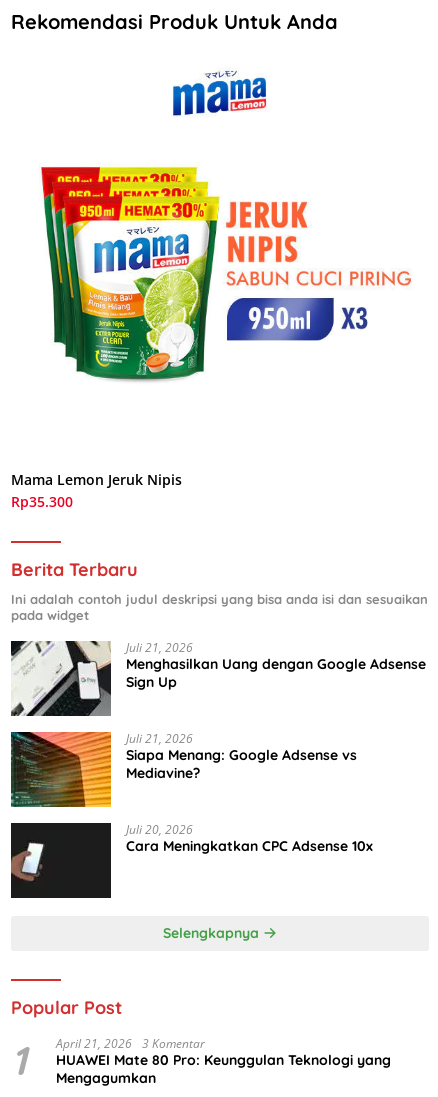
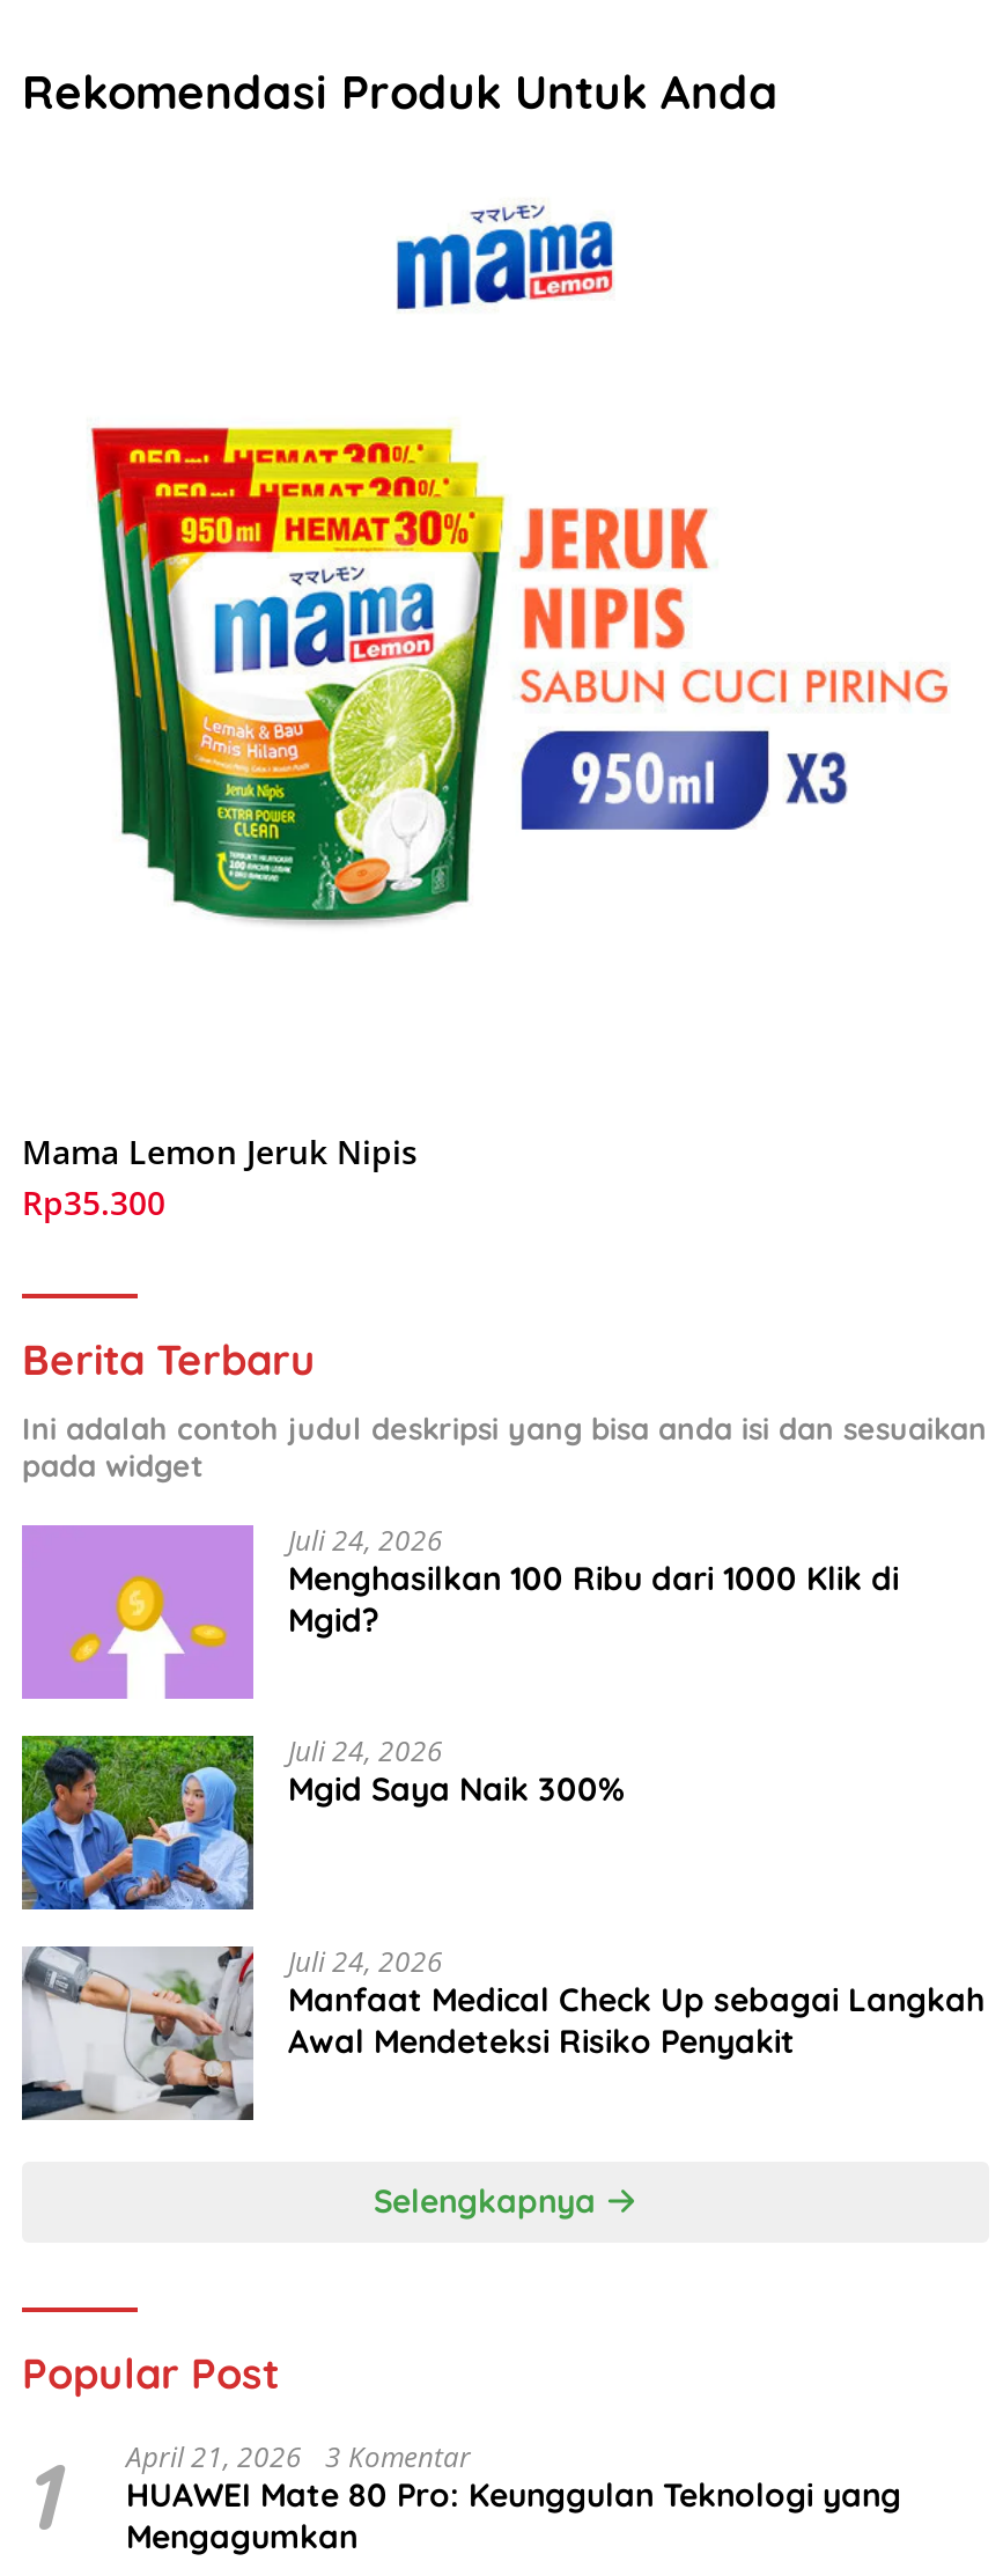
- [image]
- Juli 21, 2026
- Menghasilkan Uang dengan Google Adsense
- Sign Up
+ [image]
+ Juli 24, 2026
+ Menghasilkan 100 Ribu dari 1000 Klik di
+ Mgid?

- [image]
- Juli 21, 2026
- Siapa Menang: Google Adsense vs
- Mediavine?
+ [image]
+ Juli 24, 2026
+ Mgid Saya Naik 300%

- [image]
- Juli 20, 2026
- Cara Meningkatkan CPC Adsense 10x
+ [image]
+ Juli 24, 2026
+ Manfaat Medical Check Up sebagai Langkah
+ Awal Mendeteksi Risiko Penyakit
